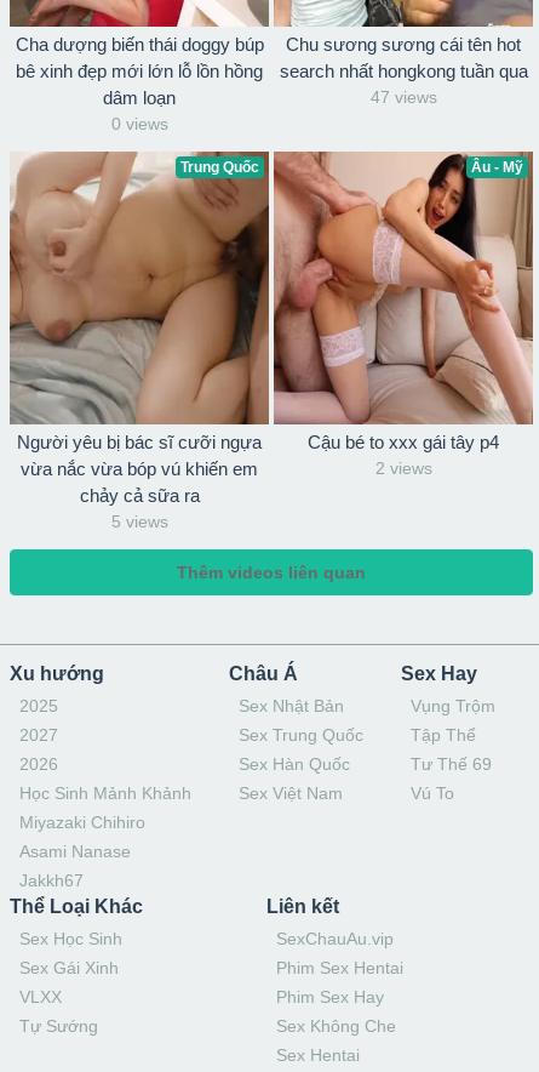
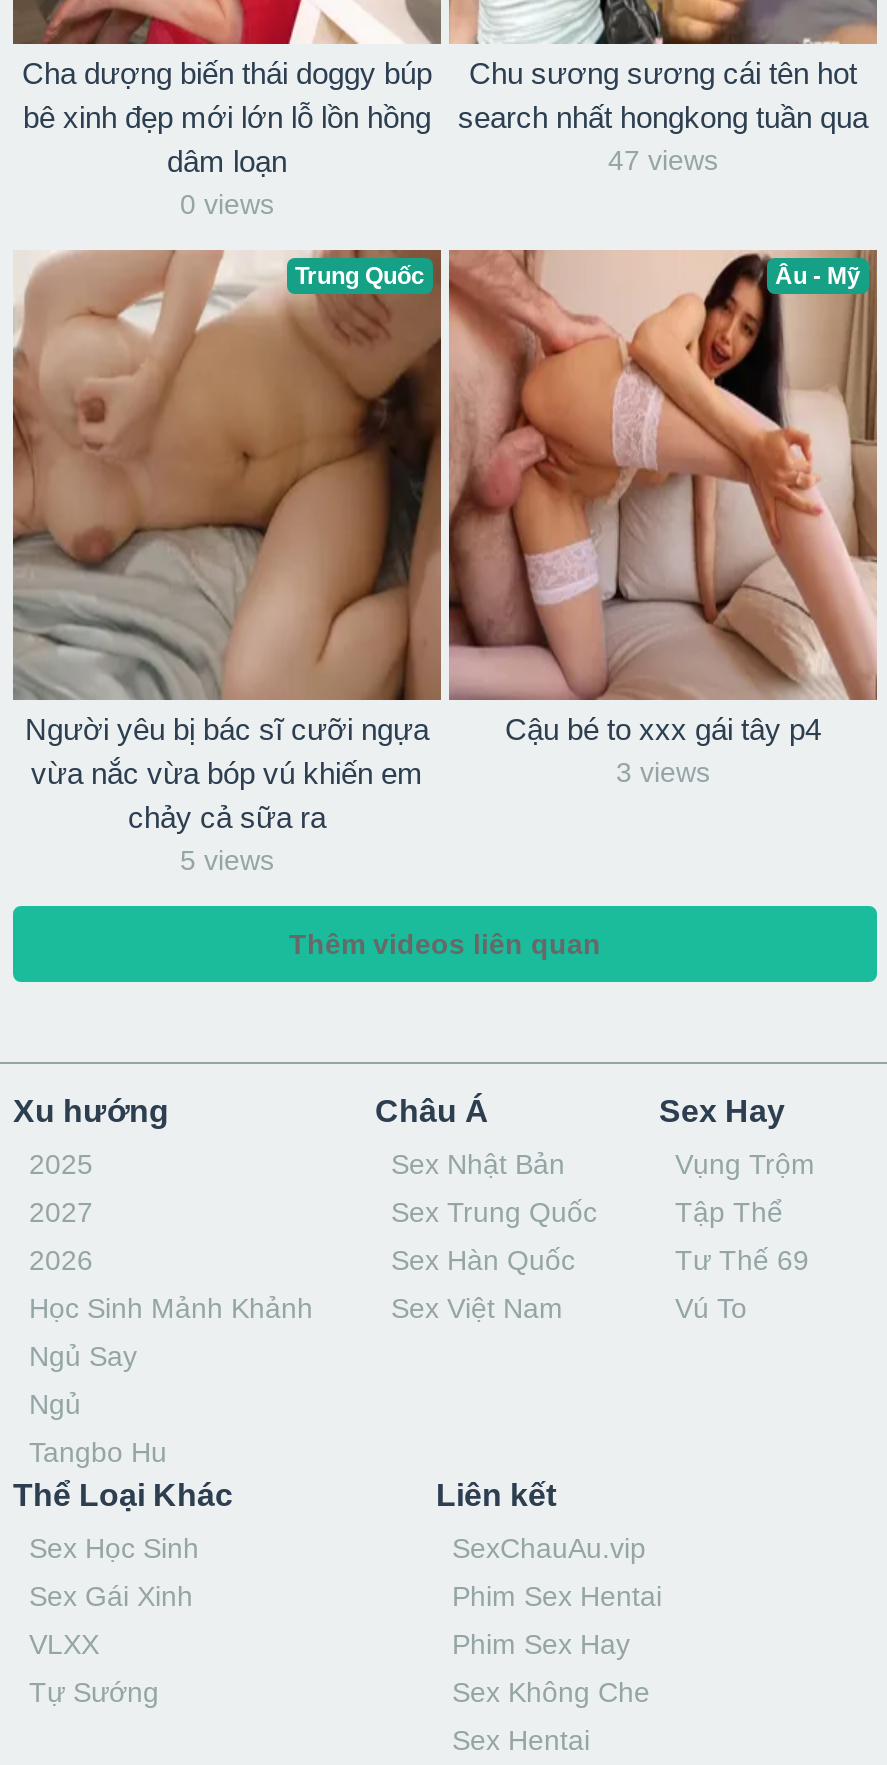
- 2 views
+ 3 views

- Miyazaki Chihiro
+ Ngủ Say

- Asami Nanase
+ Ngủ

- Jakkh67
+ Tangbo Hu
